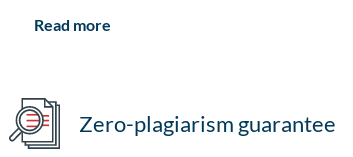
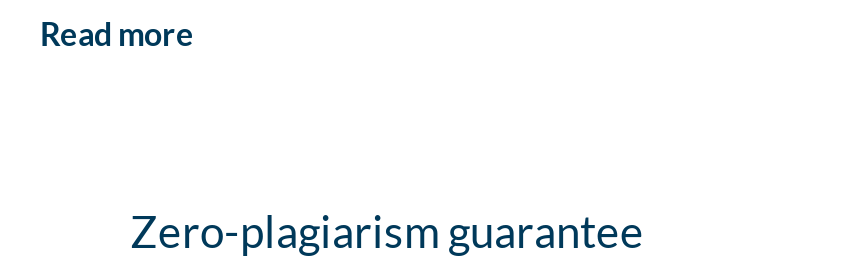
- [image]
